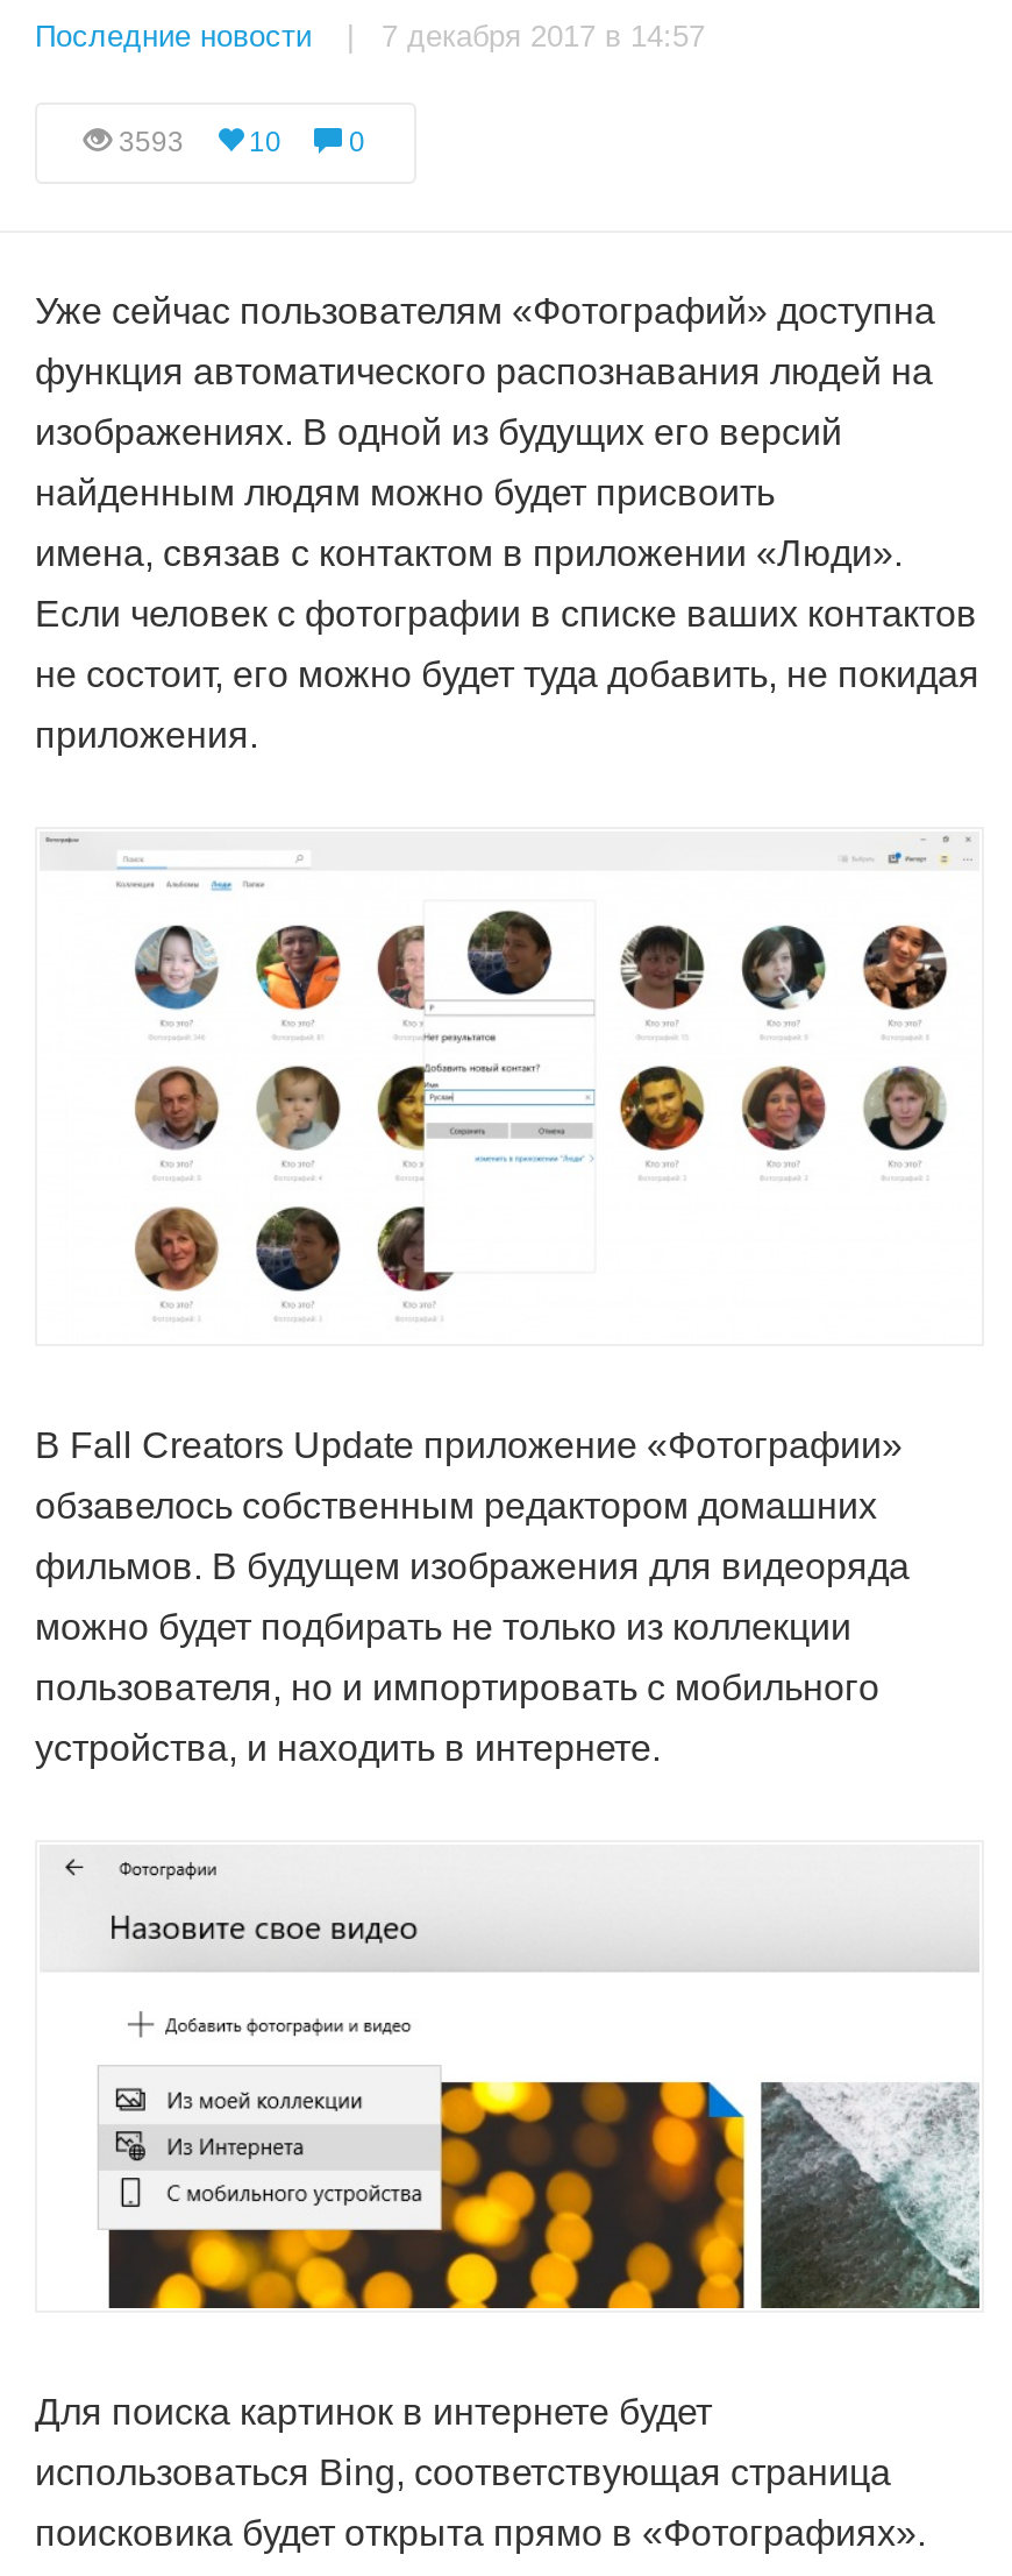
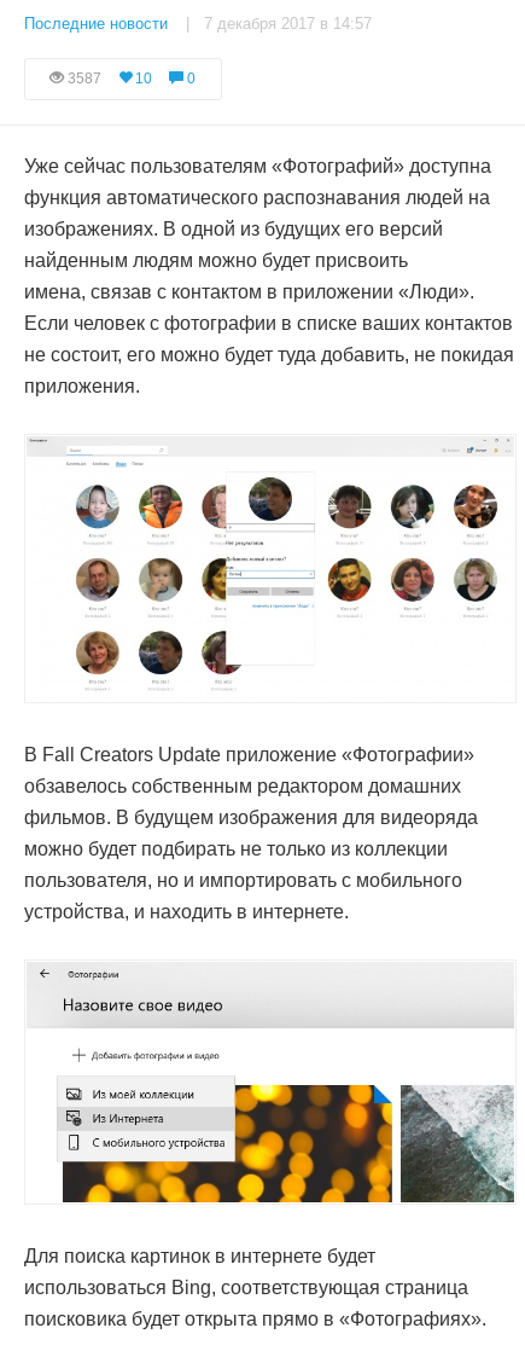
- 3593 10 0
+ 3587 10 0
